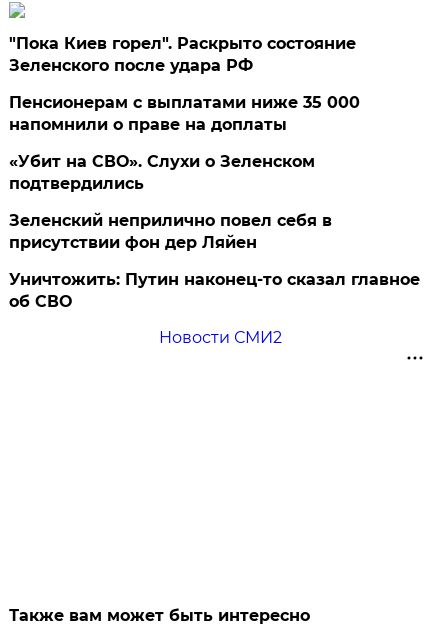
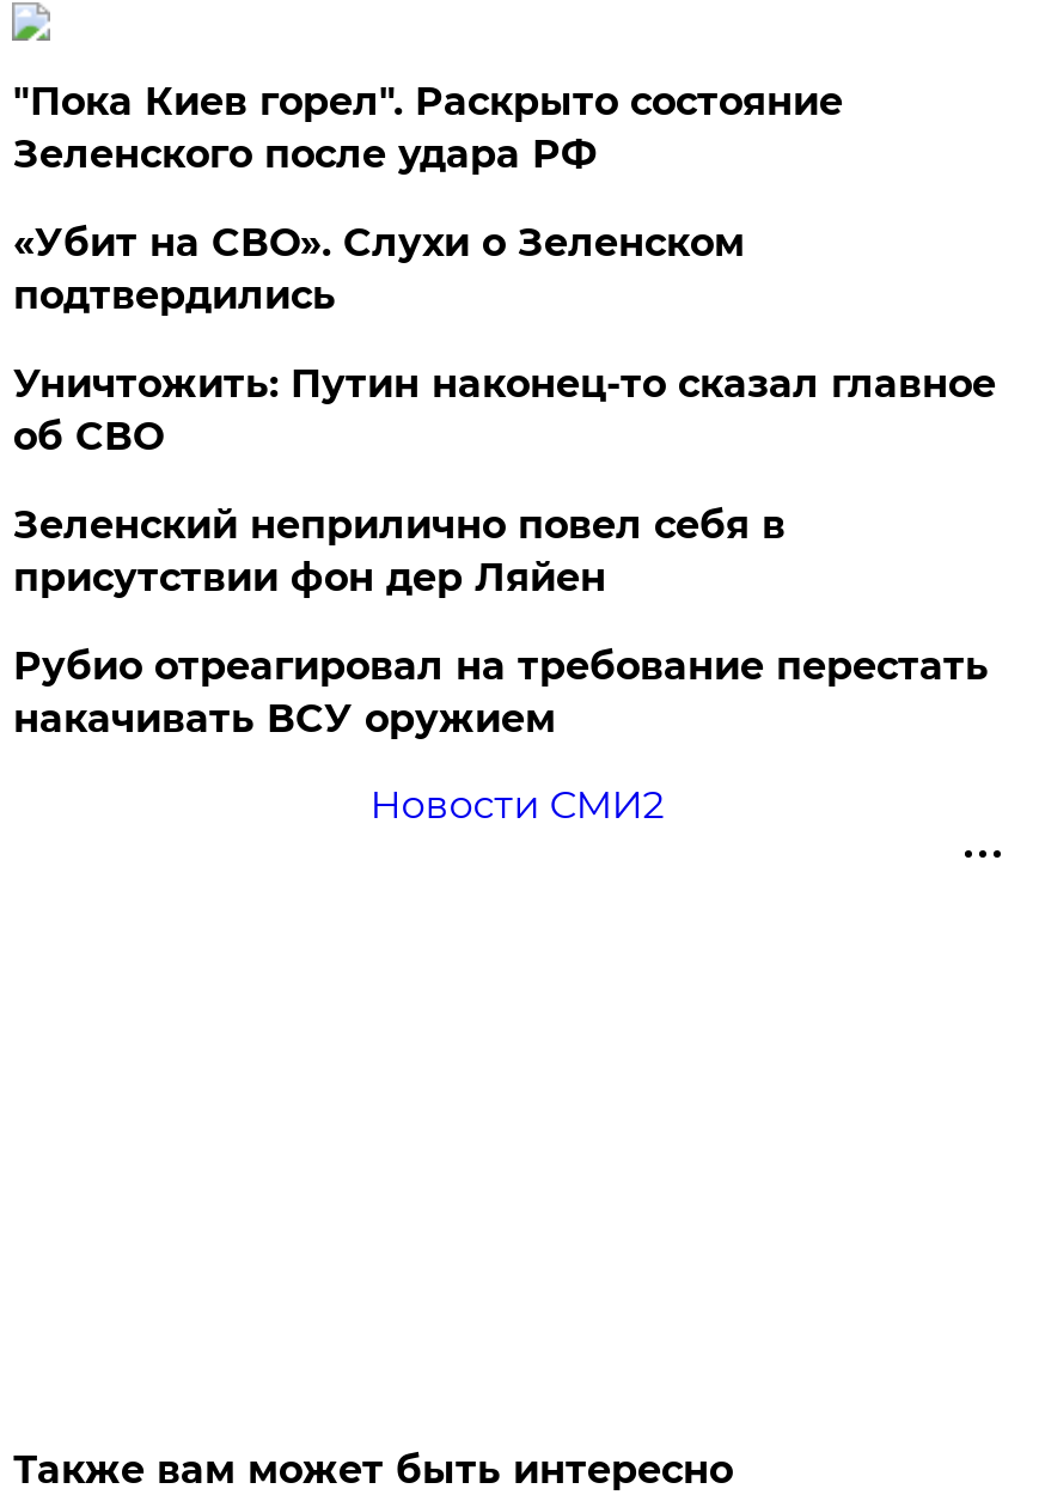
- Пенсионерам с выплатами ниже 35 000
- напомнили о праве на доплаты

moved up: «Убит на СВО». Слухи о Зеленском | подтвердились

+ Рубио отреагировал на требование перестать
+ накачивать ВСУ оружием

moved up: Уничтожить: Путин наконец-то сказал главное | об СВО
